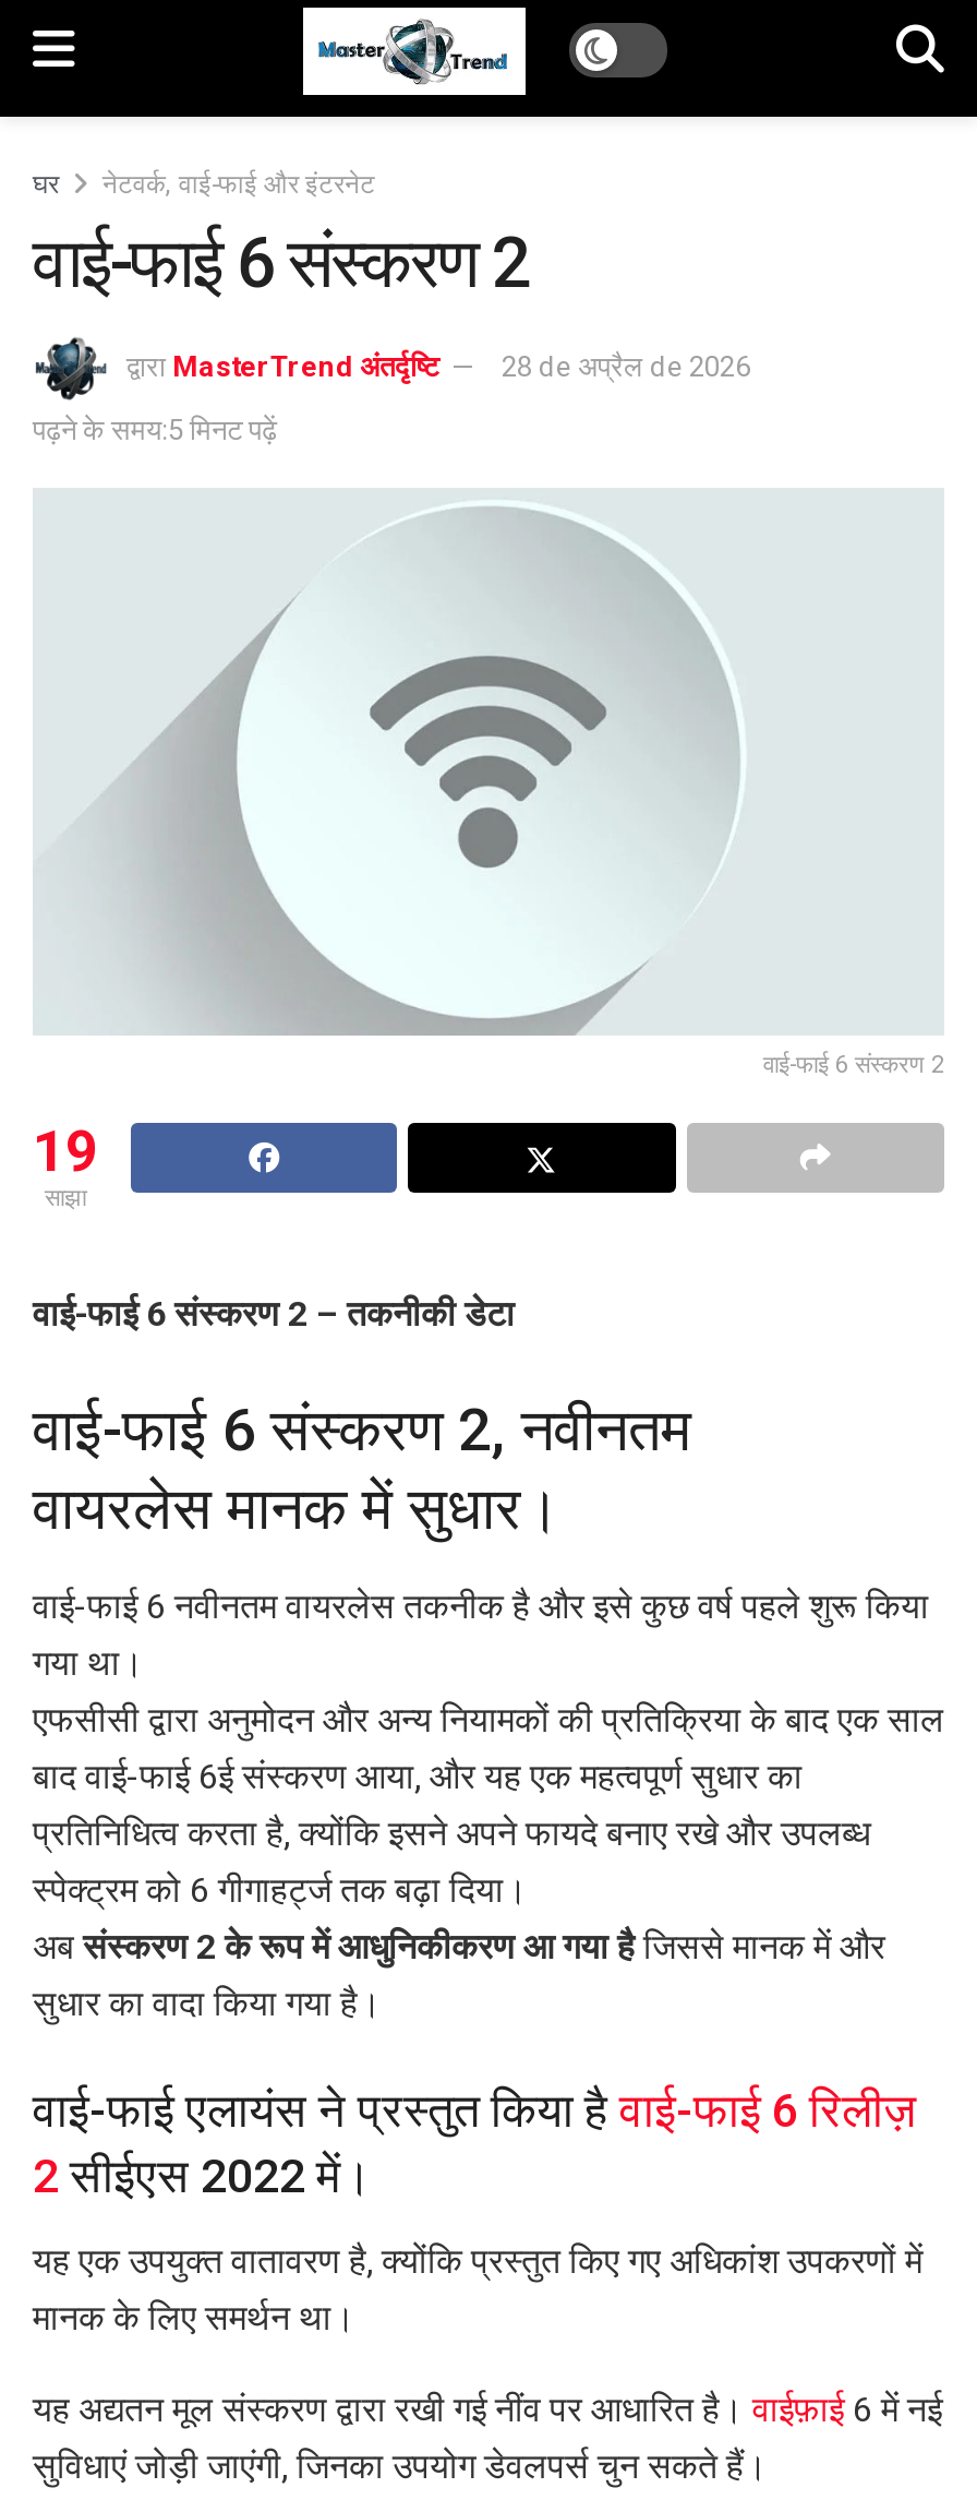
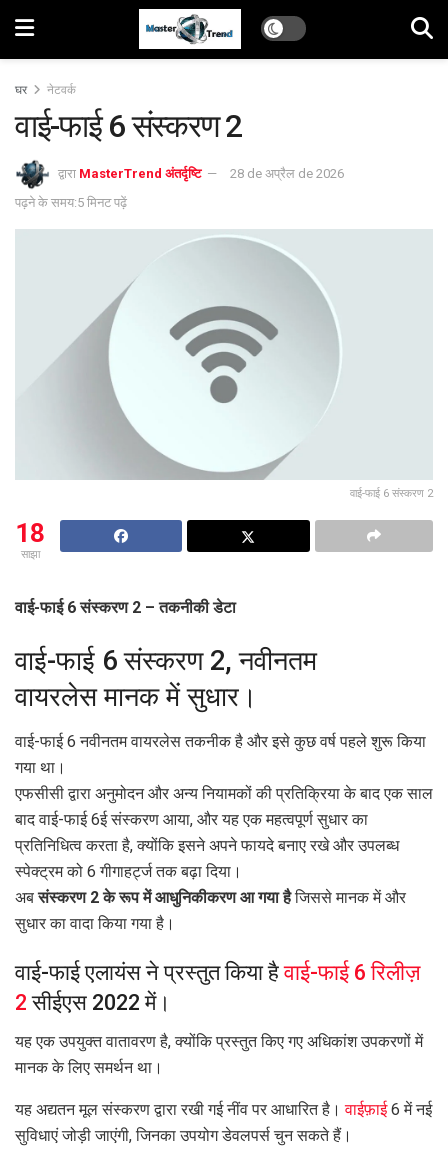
- नेटवर्क, वाई-फाई और इंटरनेट
+ नेटवर्क

- 19
+ 18
